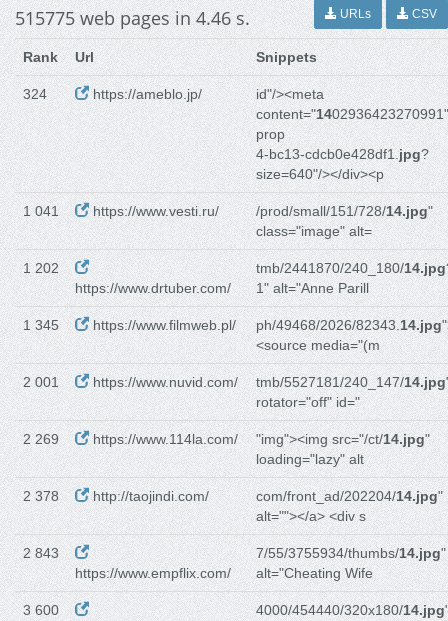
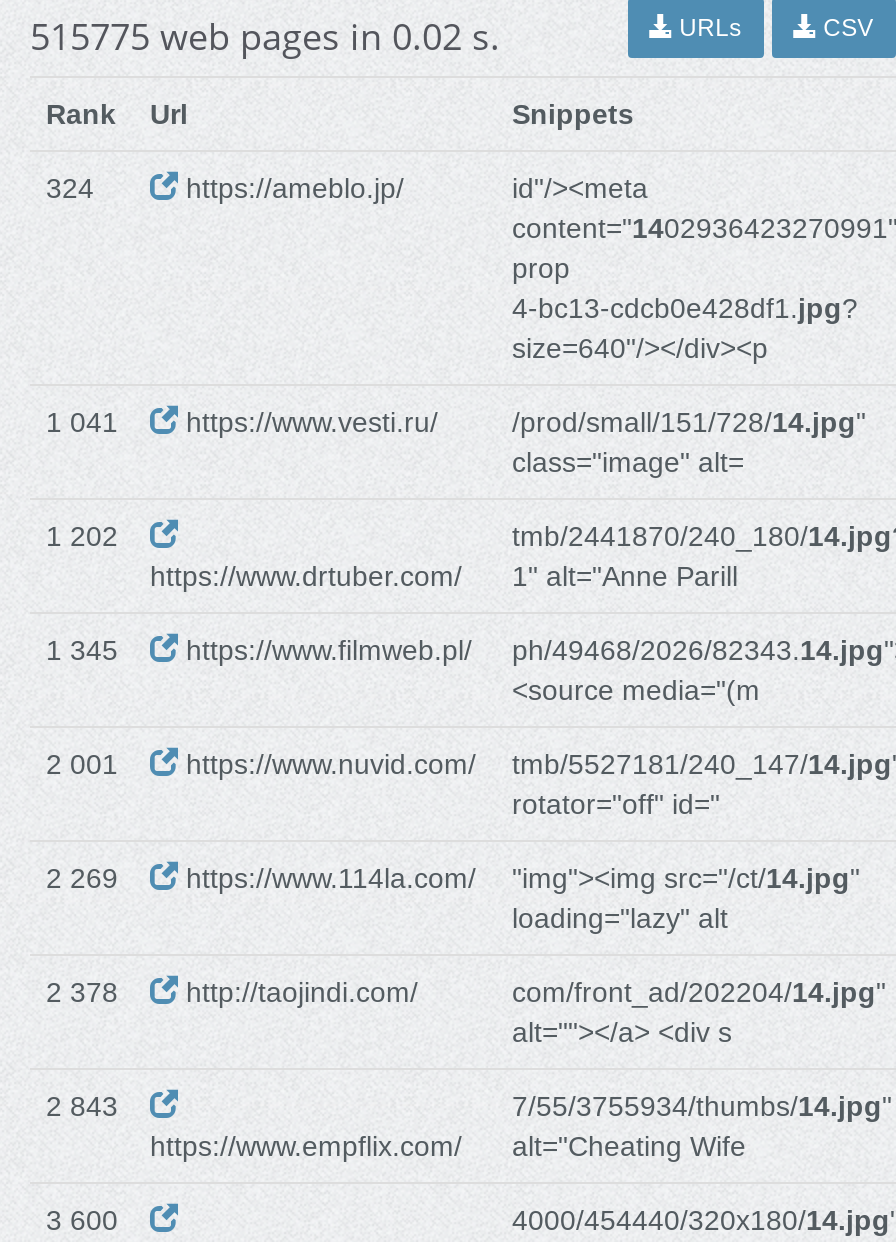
- 515775 web pages in 4.46 s.
+ 515775 web pages in 0.02 s.
